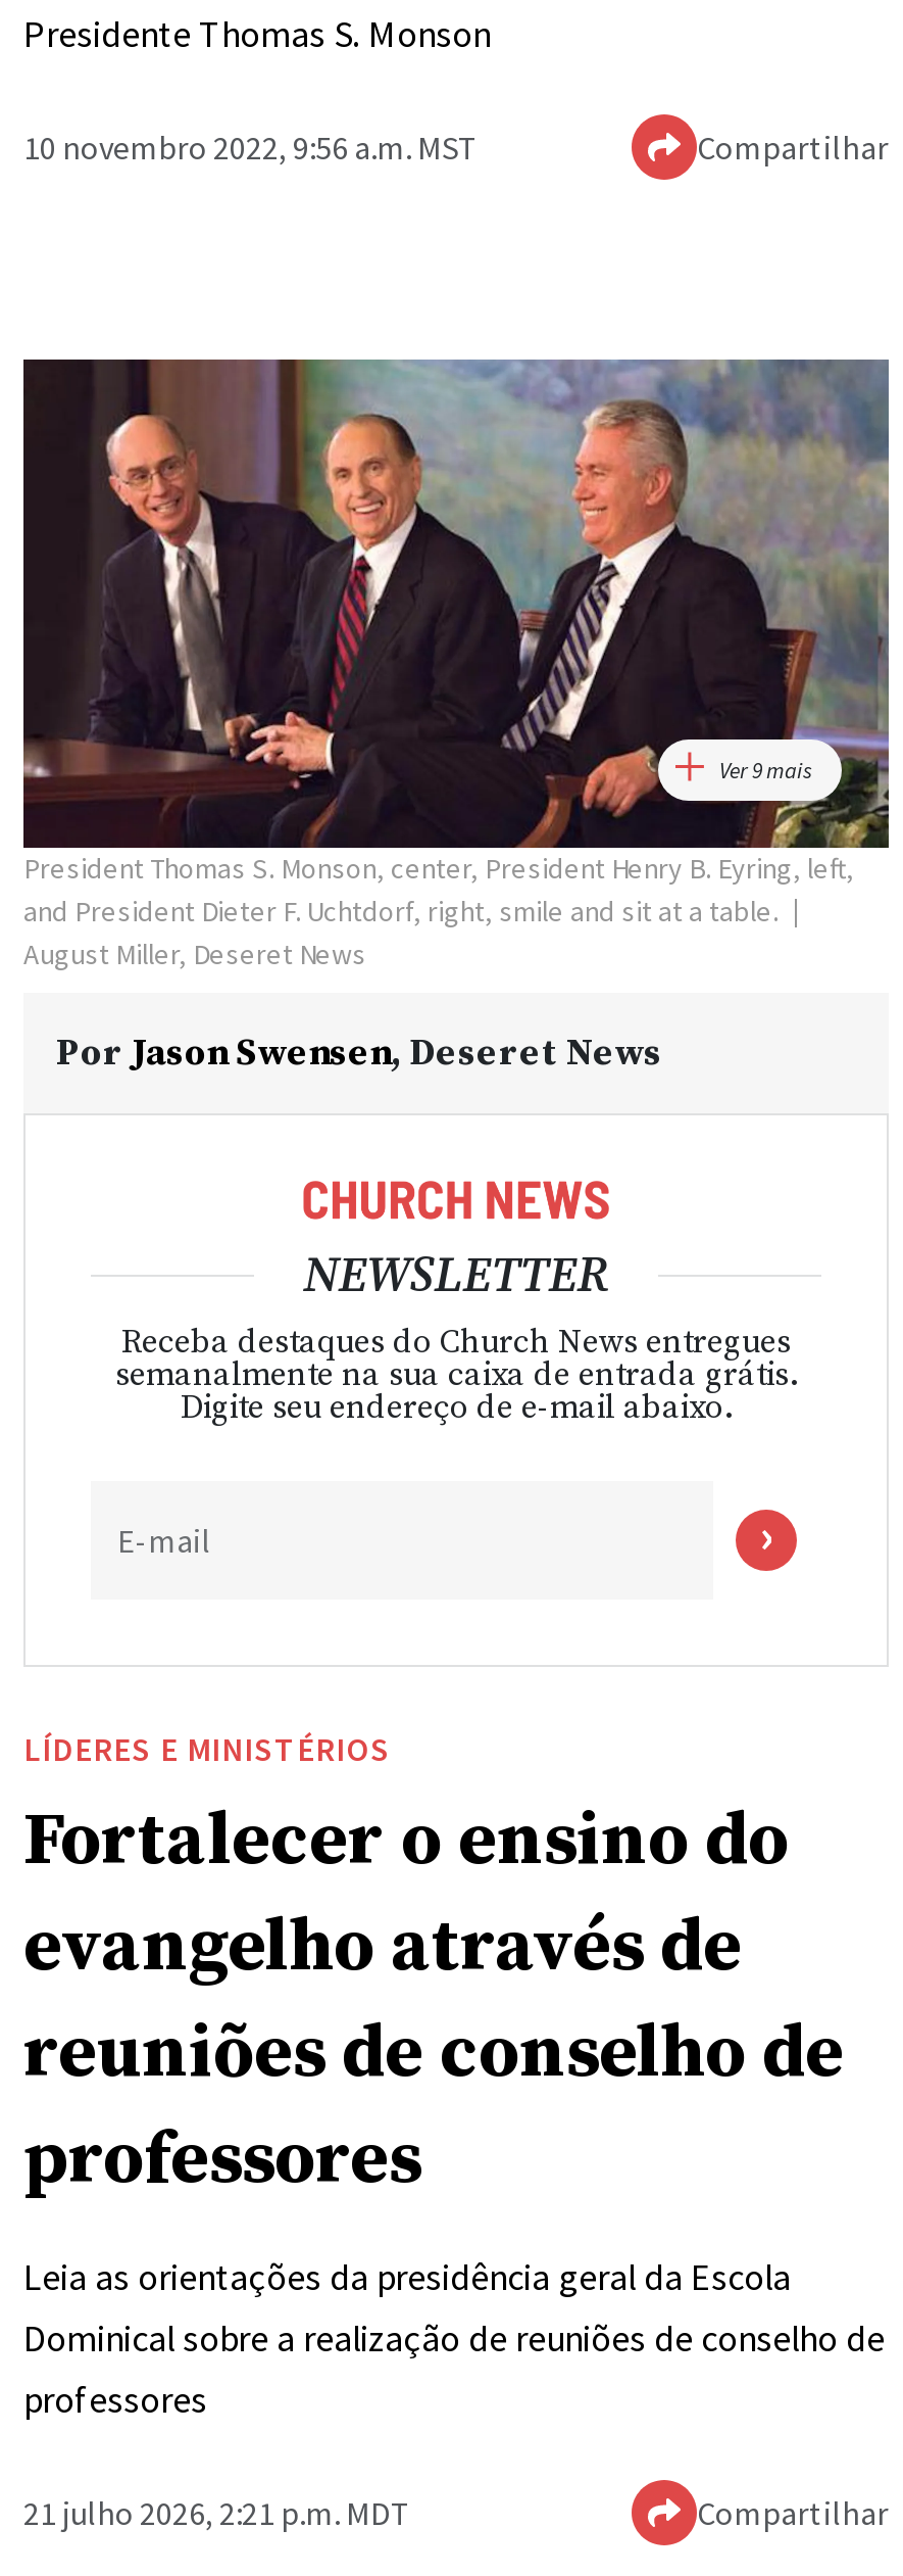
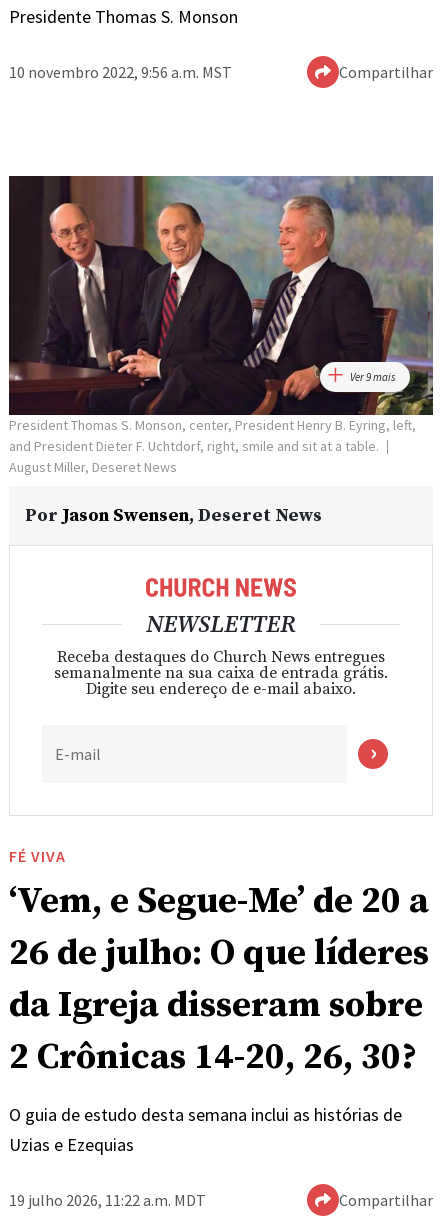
- LÍDERES E MINISTÉRIOS
- Fortalecer o ensino do
- evangelho através de
- reuniões de conselho de
- professores
+ FÉ VIVA
+ ‘Vem, e Segue-Me’ de 20 a
+ 26 de julho: O que líderes
+ da Igreja disseram sobre
+ 2 Crônicas 14-20, 26, 30?

- Leia as orientações da presidência geral da Escola
- Dominical sobre a realização de reuniões de conselho de
- professores
+ O guia de estudo desta semana inclui as histórias de
+ Uzias e Ezequias

- 21 julho 2026, 2:21 p.m. MDT
+ 19 julho 2026, 11:22 a.m. MDT
